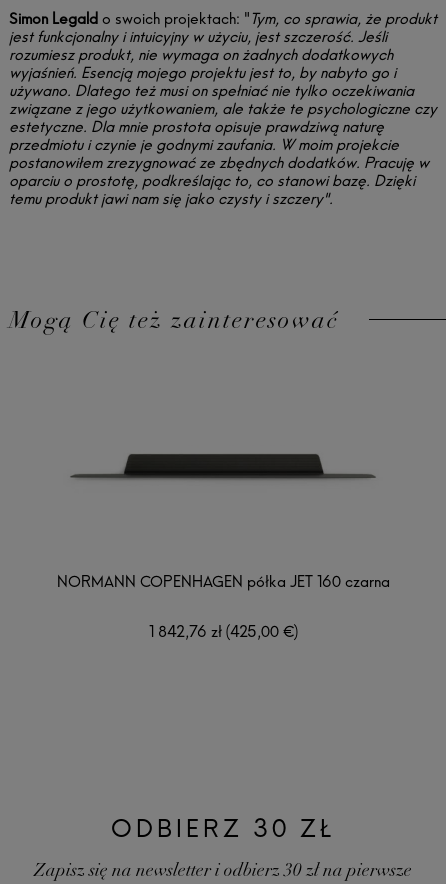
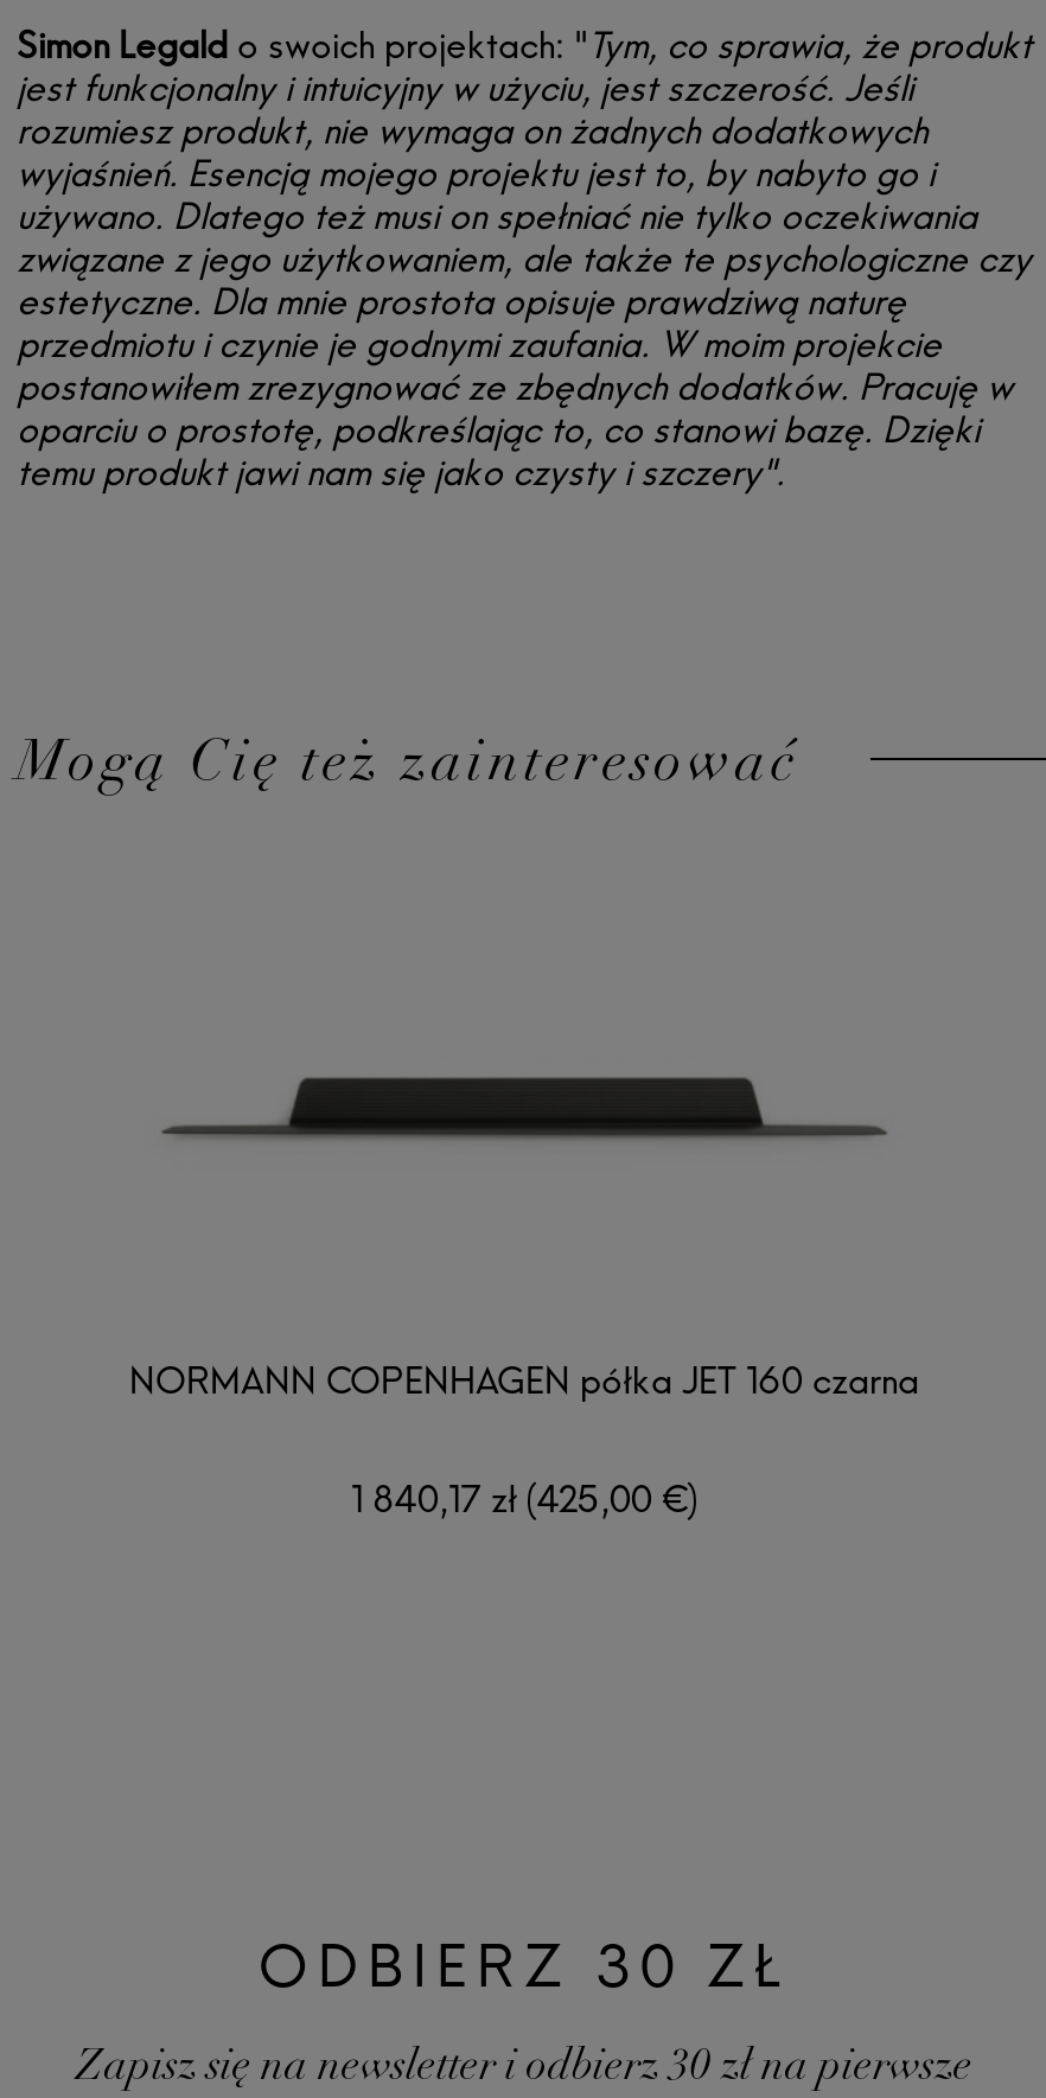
- 1 842,76 zł (425,00 €)
+ 1 840,17 zł (425,00 €)
